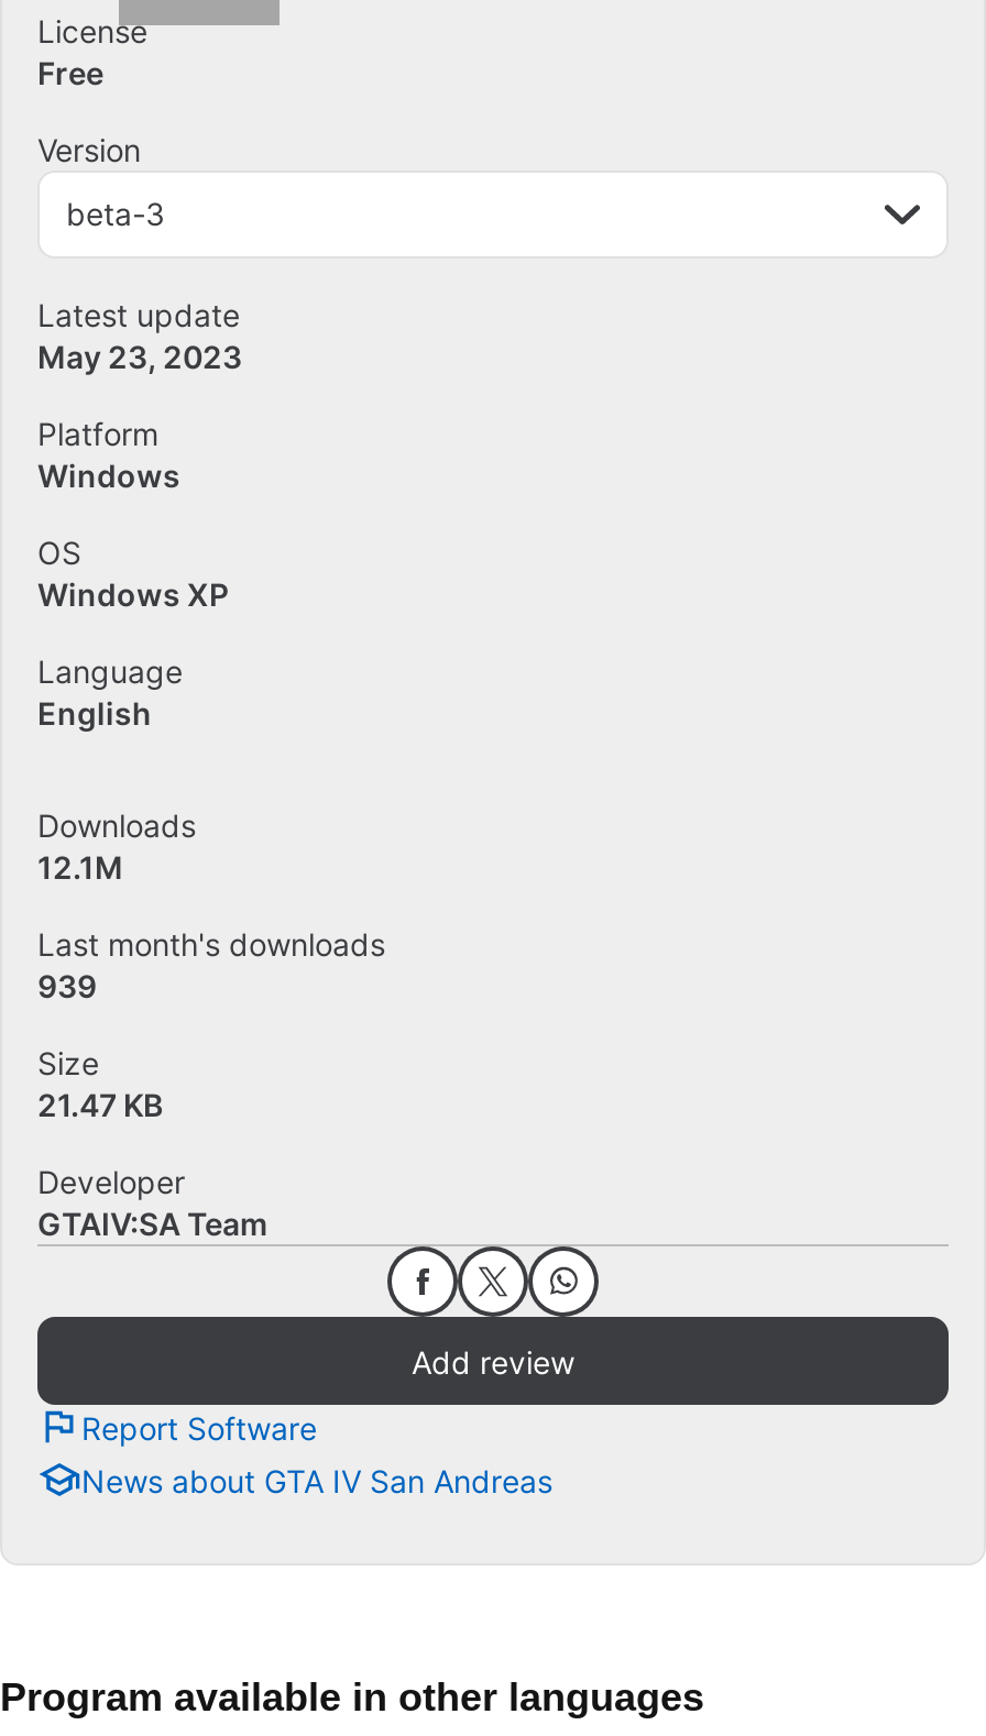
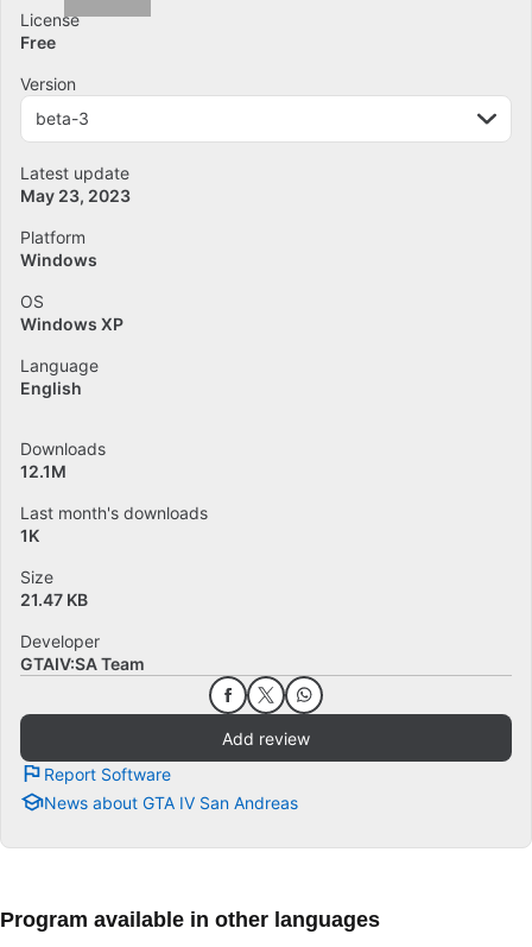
- 939
+ 1K
